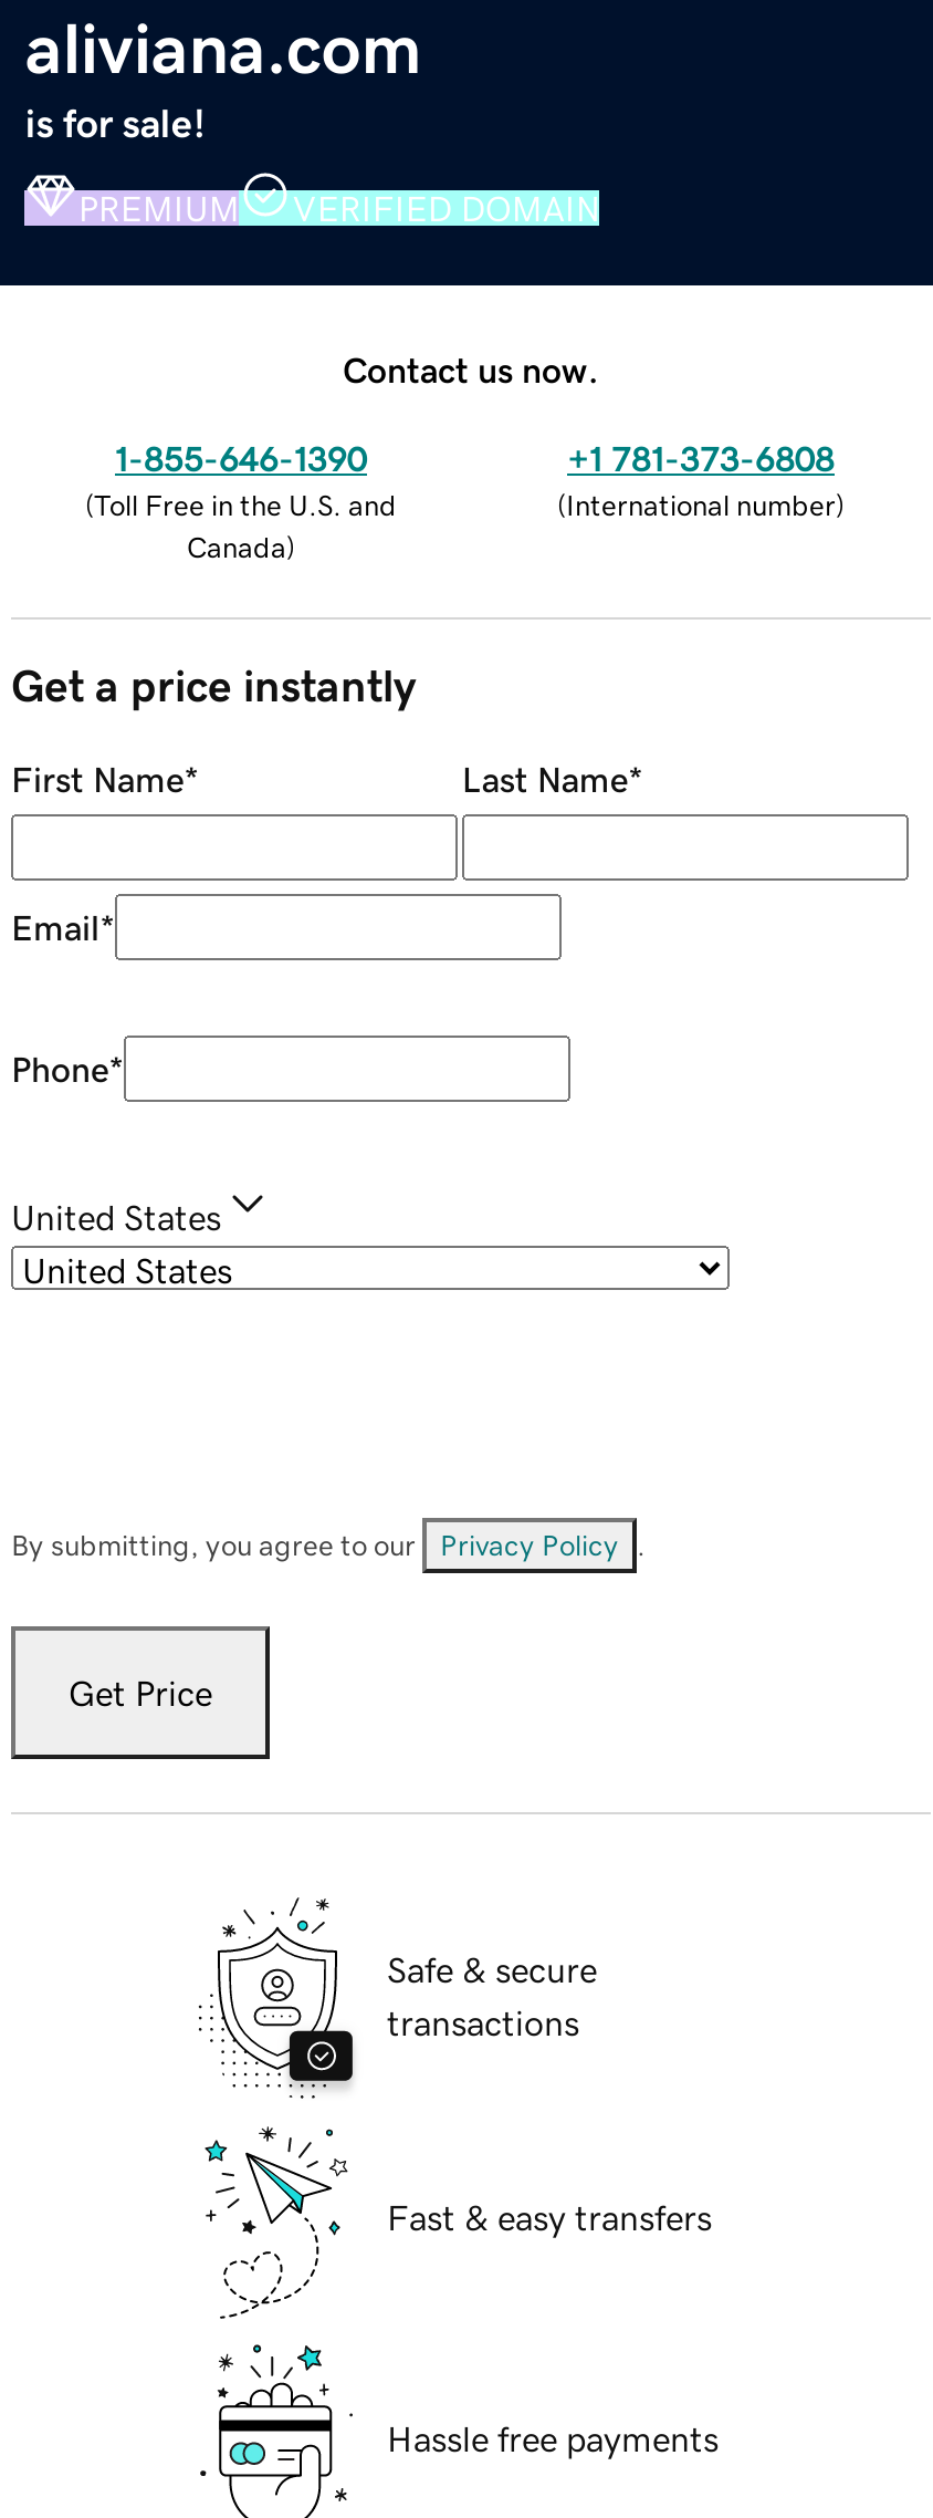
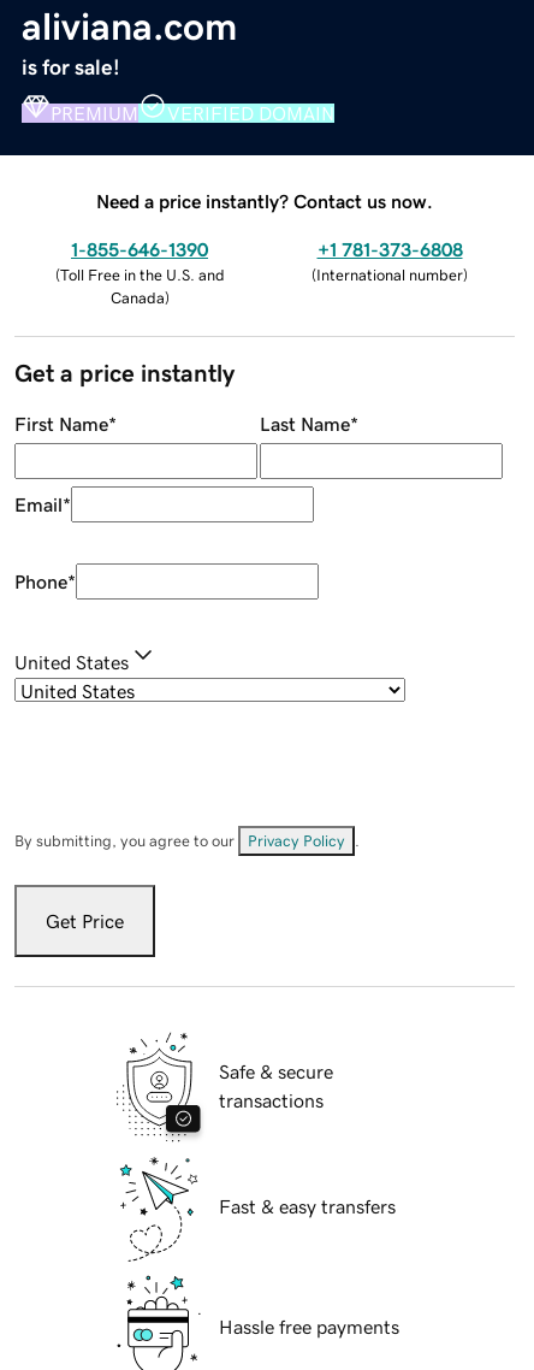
- Contact us now.
+ Need a price instantly? Contact us now.
